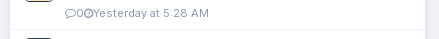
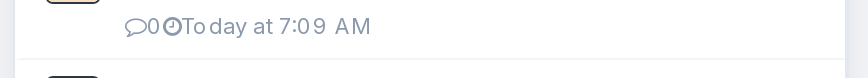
- Yesterday at 5:28 AM
+ Today at 7:09 AM
